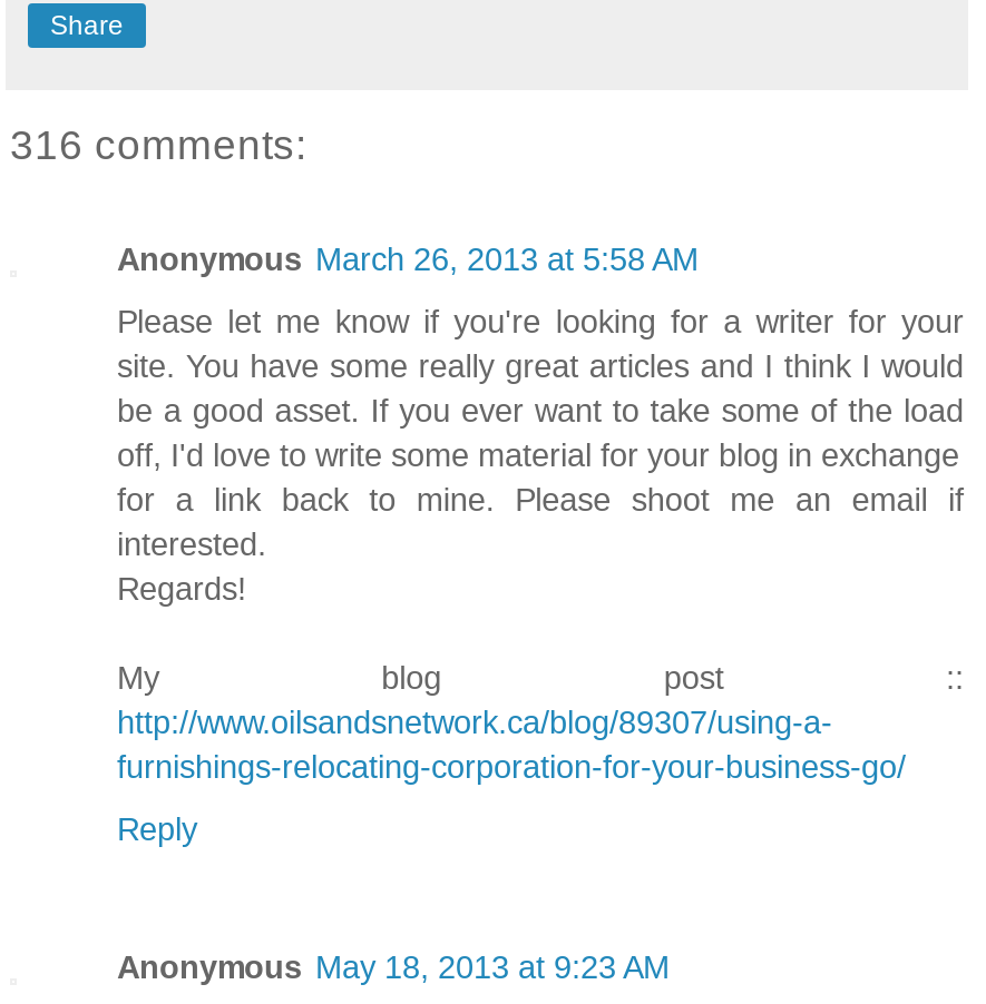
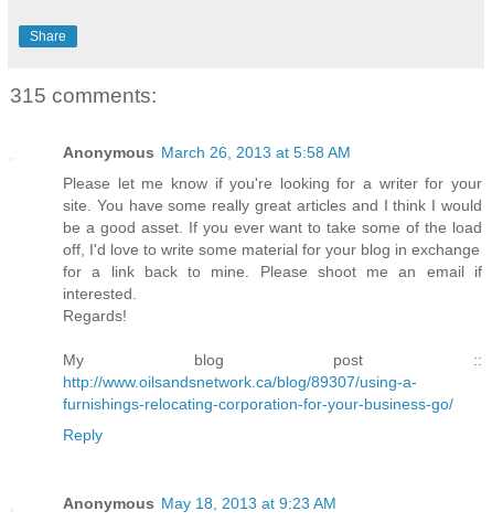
- 316 comments:
+ 315 comments:
